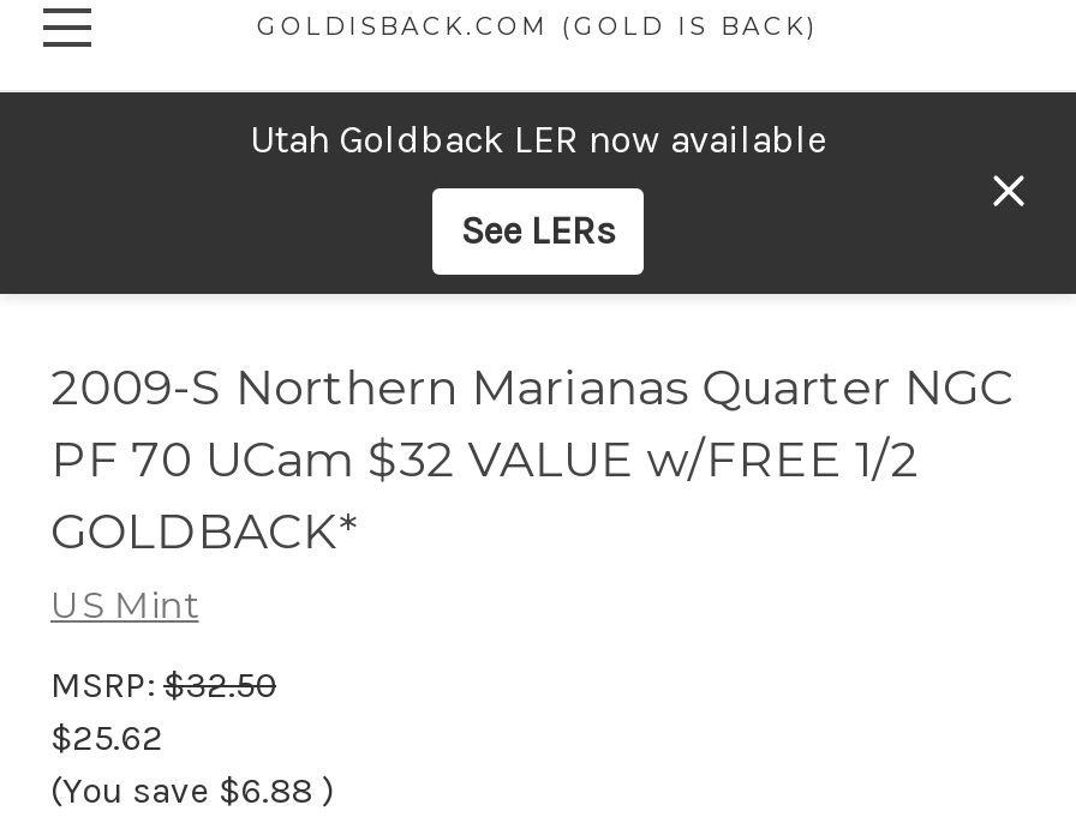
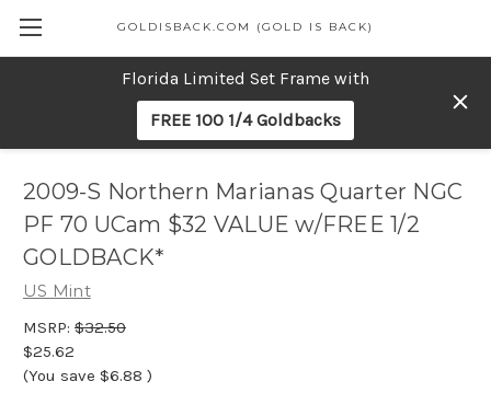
- Utah Goldback LER now available
+ Florida Limited Set Frame with

- See LERs
+ FREE 100 1/4 Goldbacks
